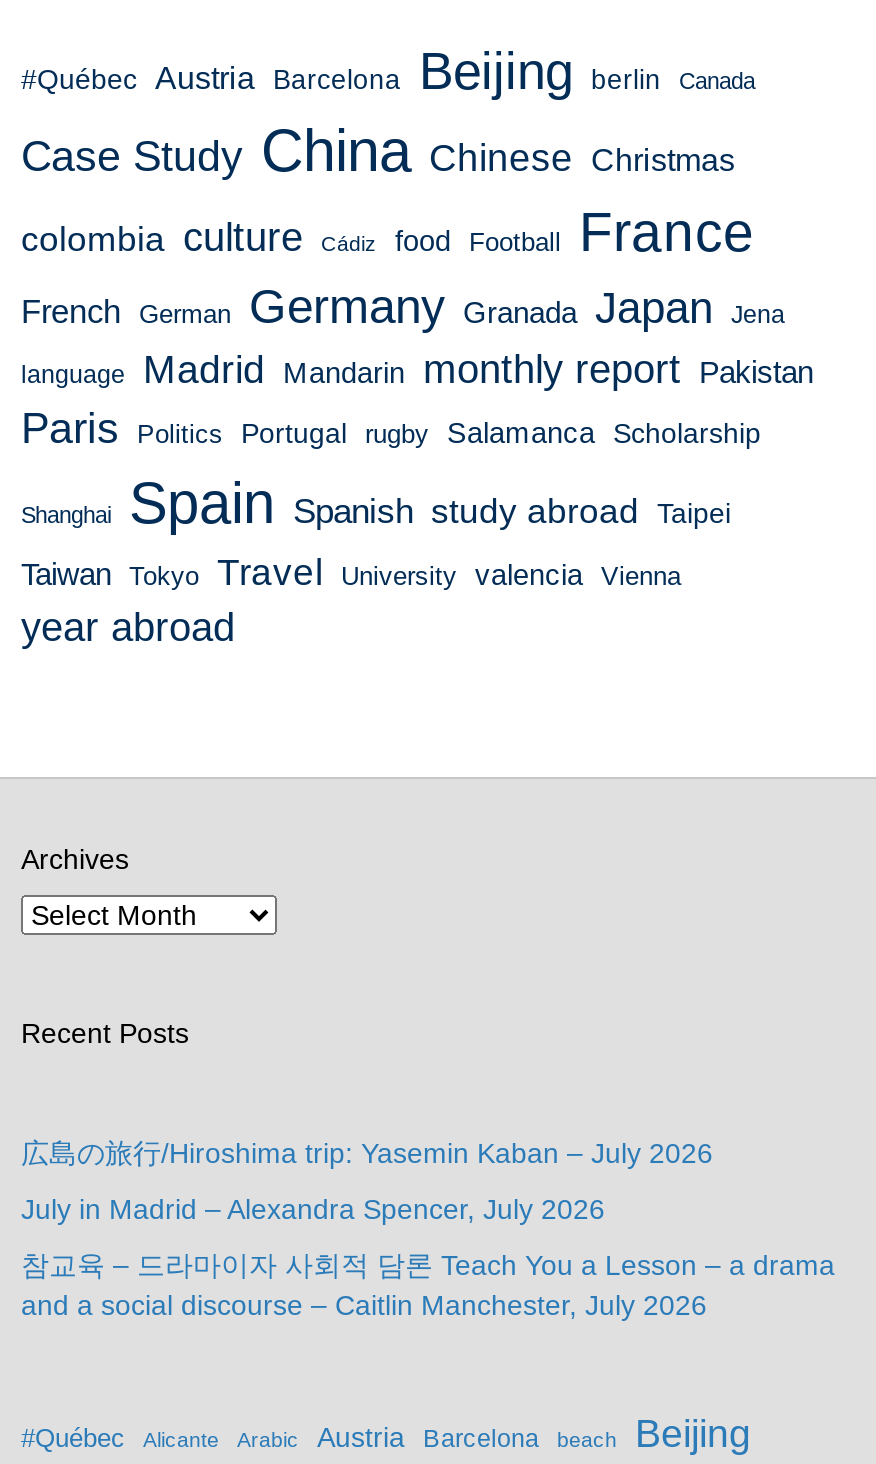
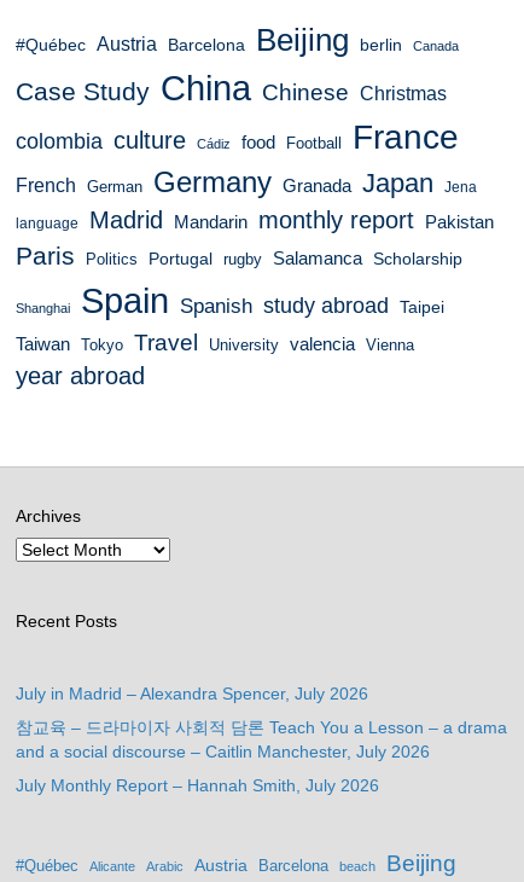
- 広島の旅行/Hiroshima trip: Yasemin Kaban – July 2026

moved up: July in Madrid – Alexandra Spencer, July 2026 | 참교육 – 드라마이자 사회적 담론 Teach You a Lesson – a drama | and a social discourse – Caitlin Manchester, July 2026

+ July Monthly Report – Hannah Smith, July 2026
